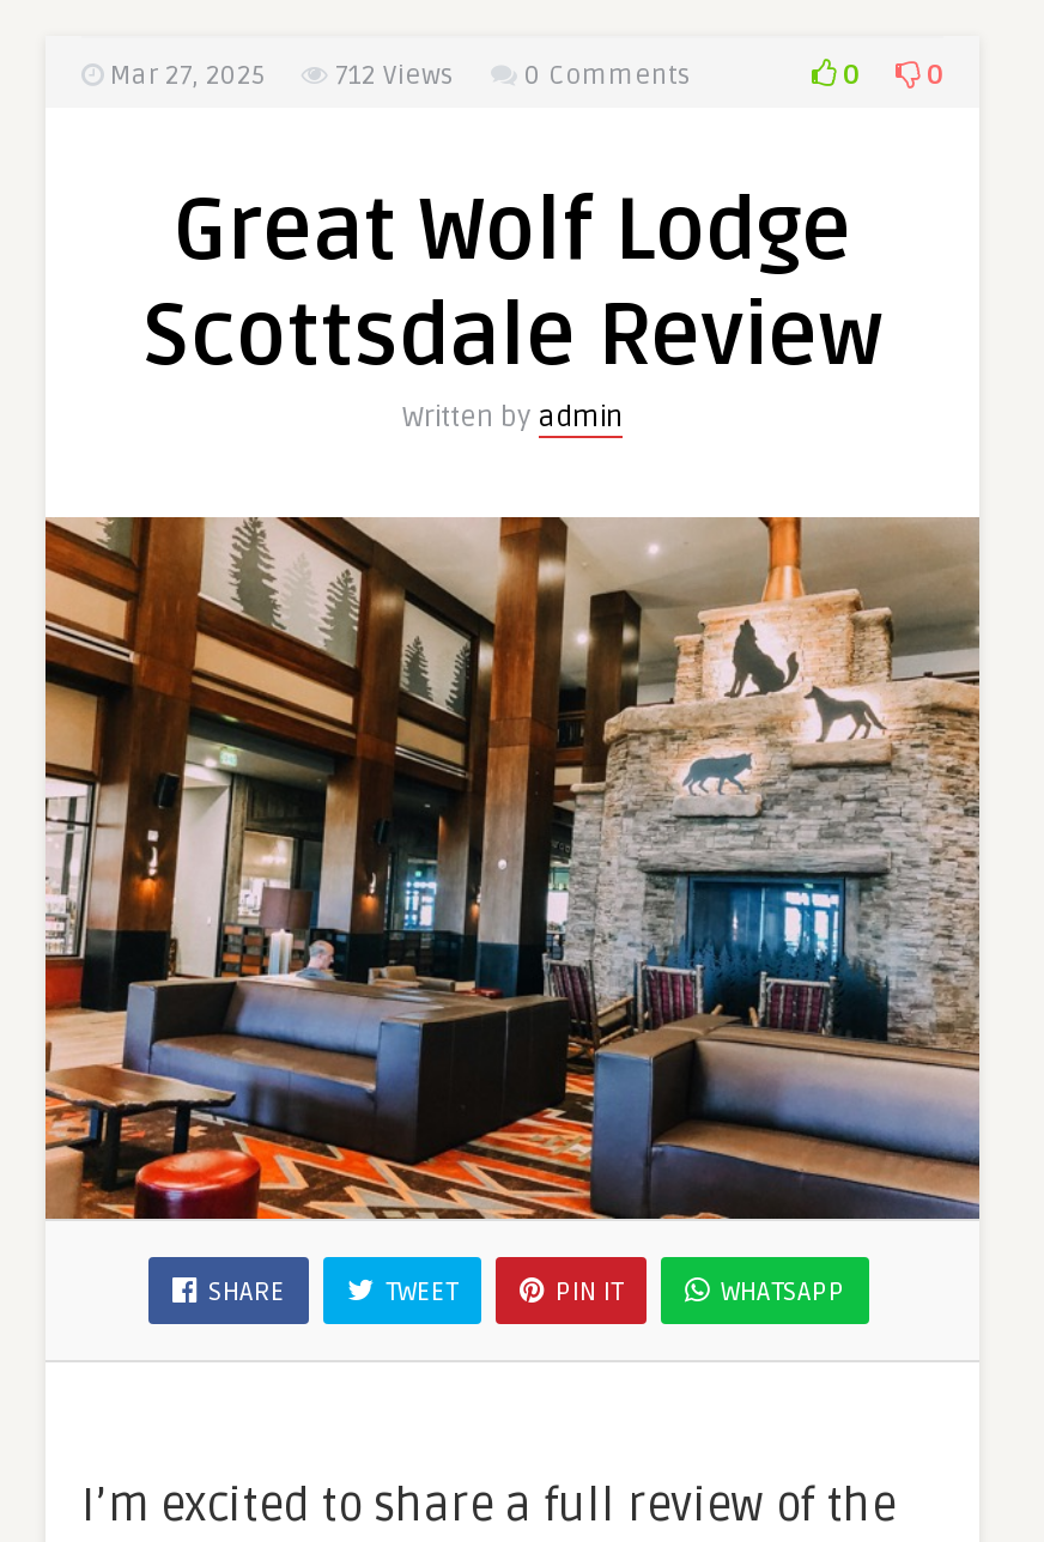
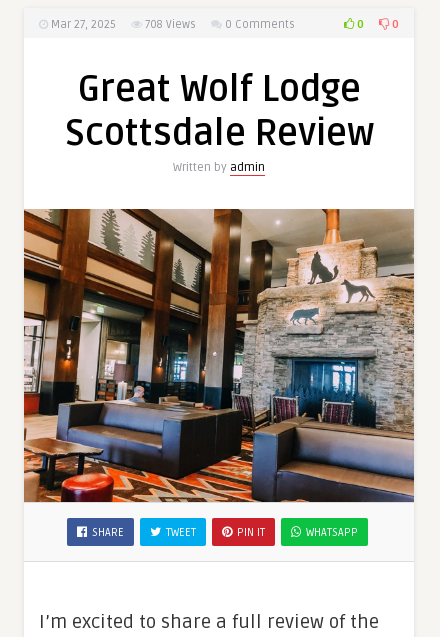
- Mar 27, 2025 712 Views
+ Mar 27, 2025 708 Views
